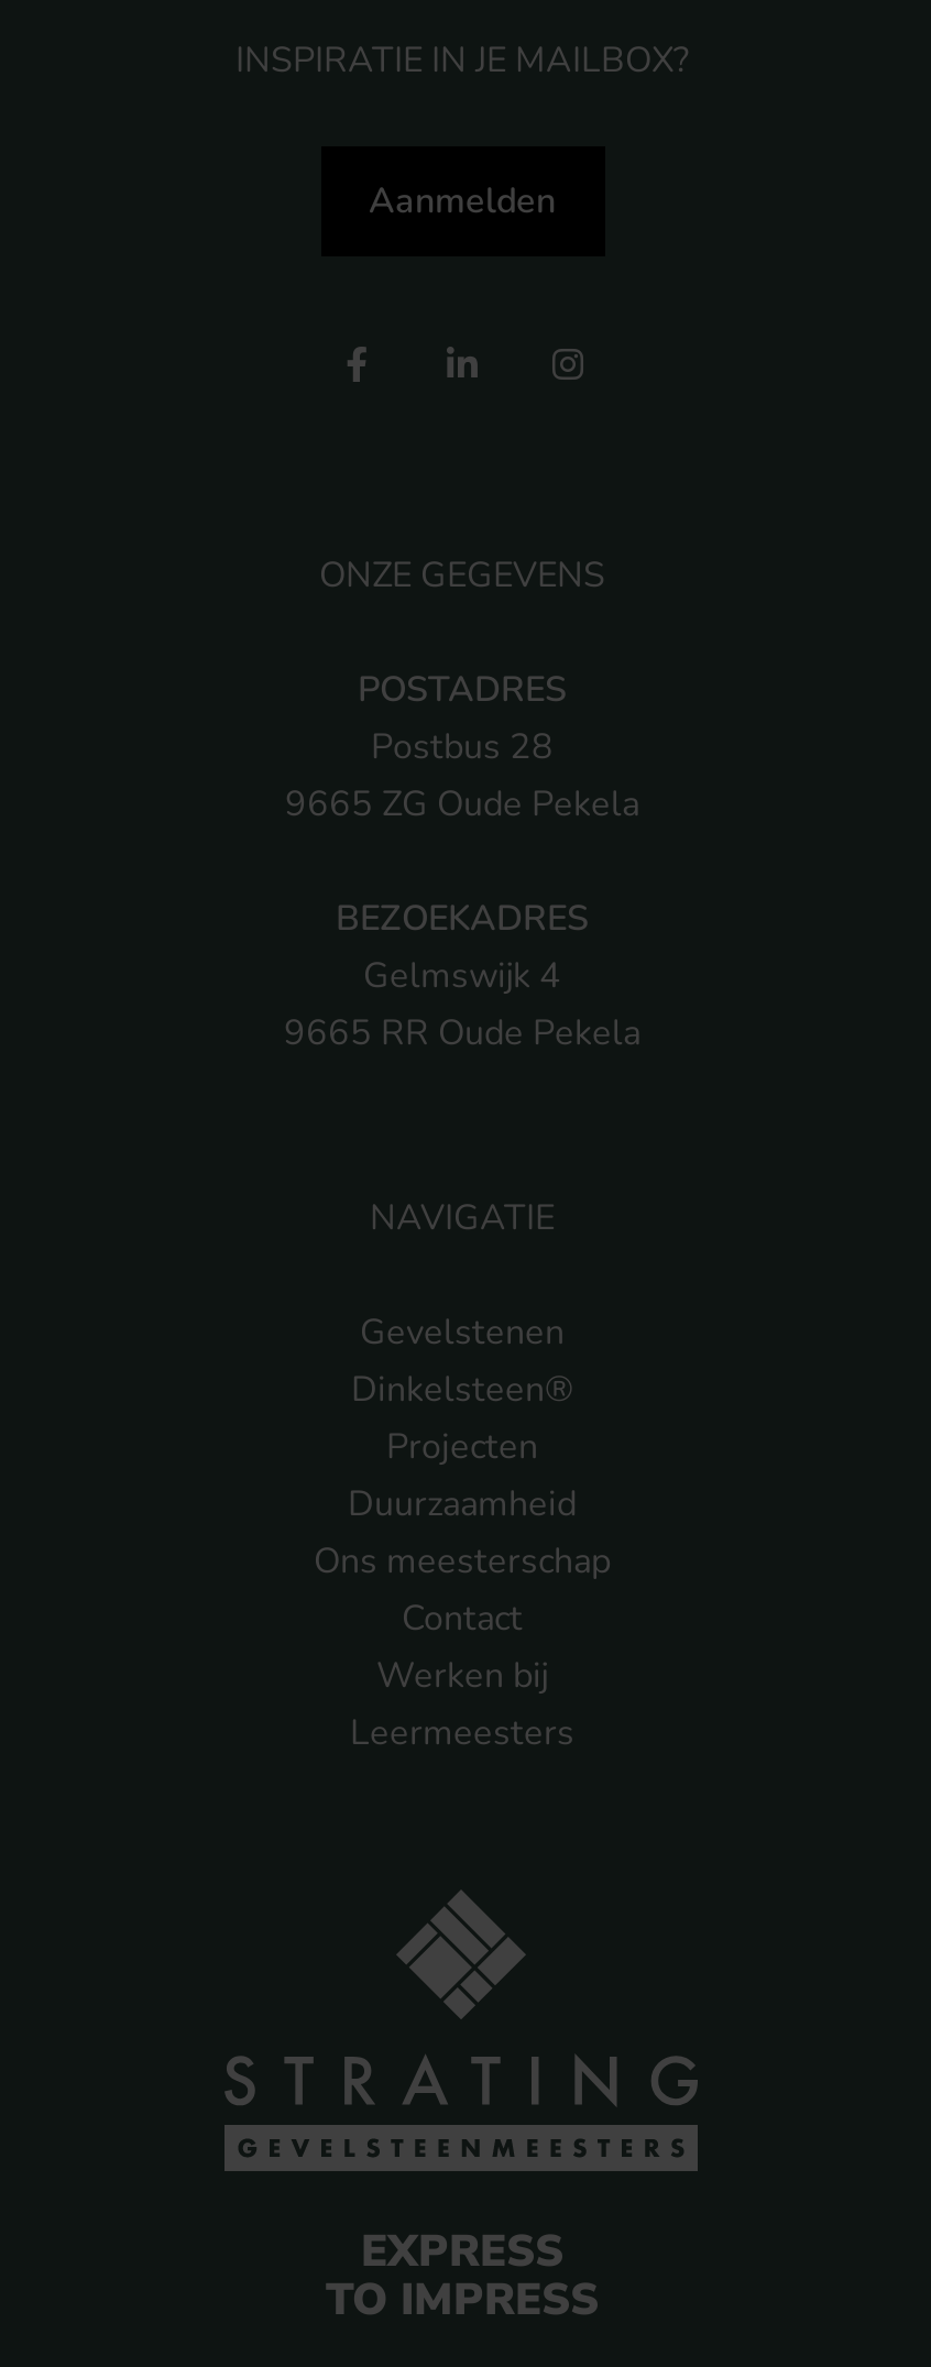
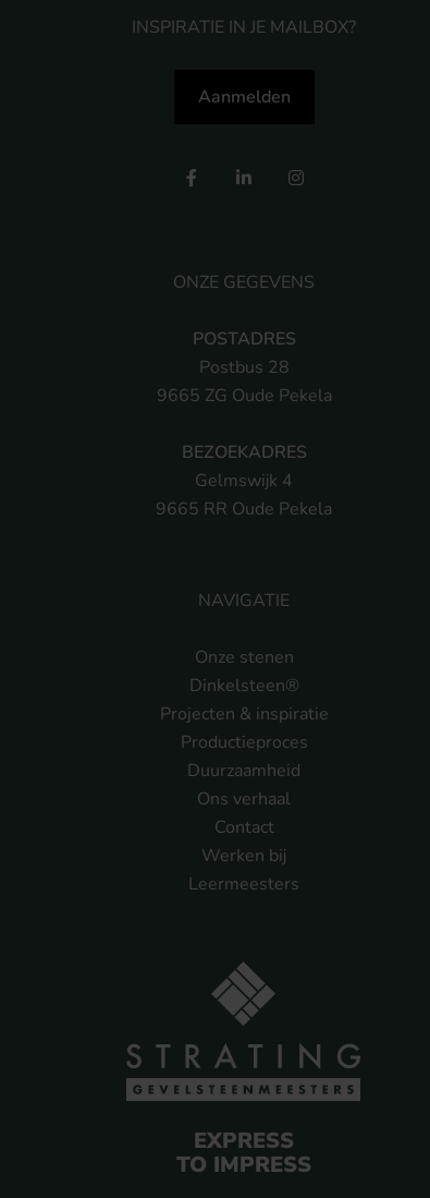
- Gevelstenen
+ Onze stenen

- Projecten
+ Projecten & inspiratie
+ Productieproces

- Ons meesterschap
+ Ons verhaal
